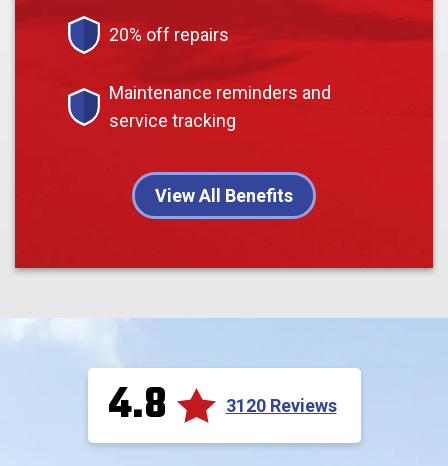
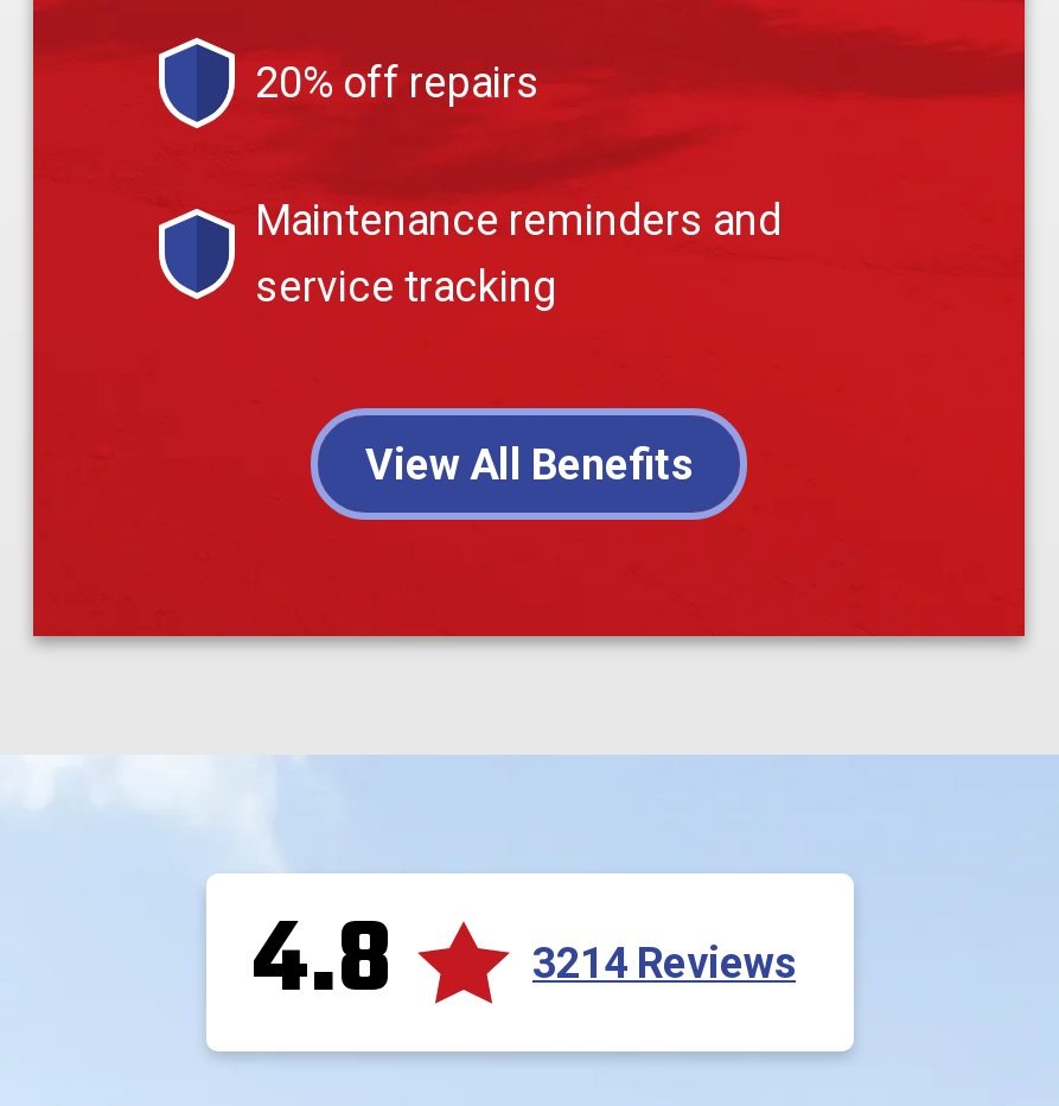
- 3120 Reviews
+ 3214 Reviews
